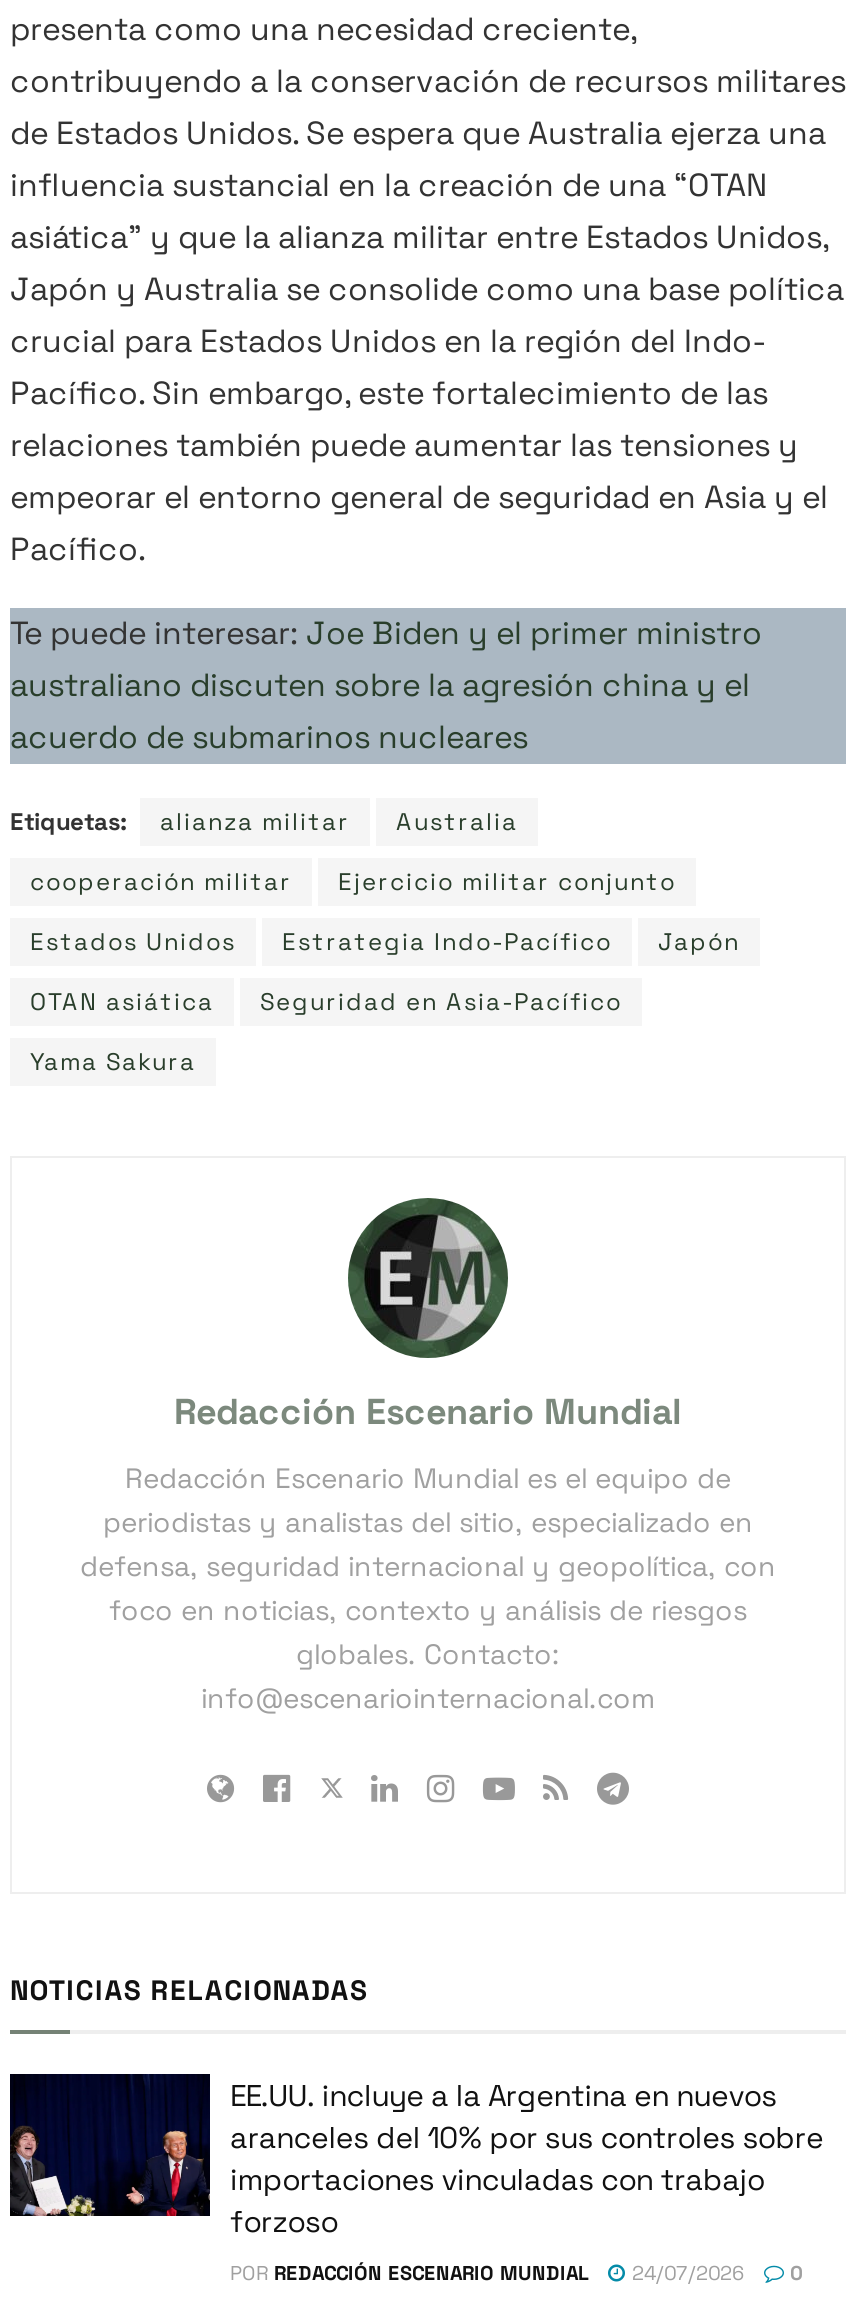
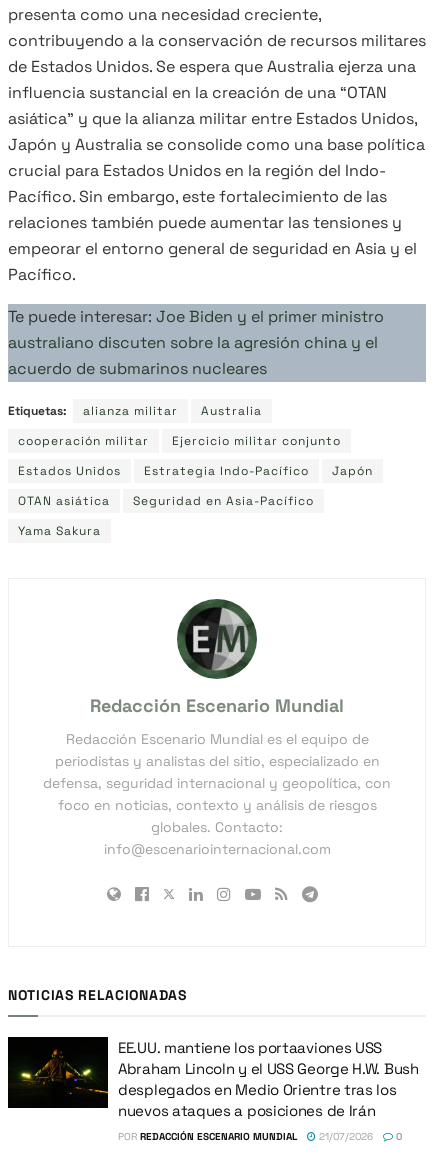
- [image]
- EE.UU. incluye a la Argentina en nuevos
- aranceles del 10% por sus controles sobre
- importaciones vinculadas con trabajo
- forzoso
+ [image]
+ EE.UU. mantiene los portaaviones USS
+ Abraham Lincoln y el USS George H.W. Bush
+ desplegados en Medio Orientre tras los
+ nuevos ataques a posiciones de Irán

- 24/07/2026
+ 21/07/2026
